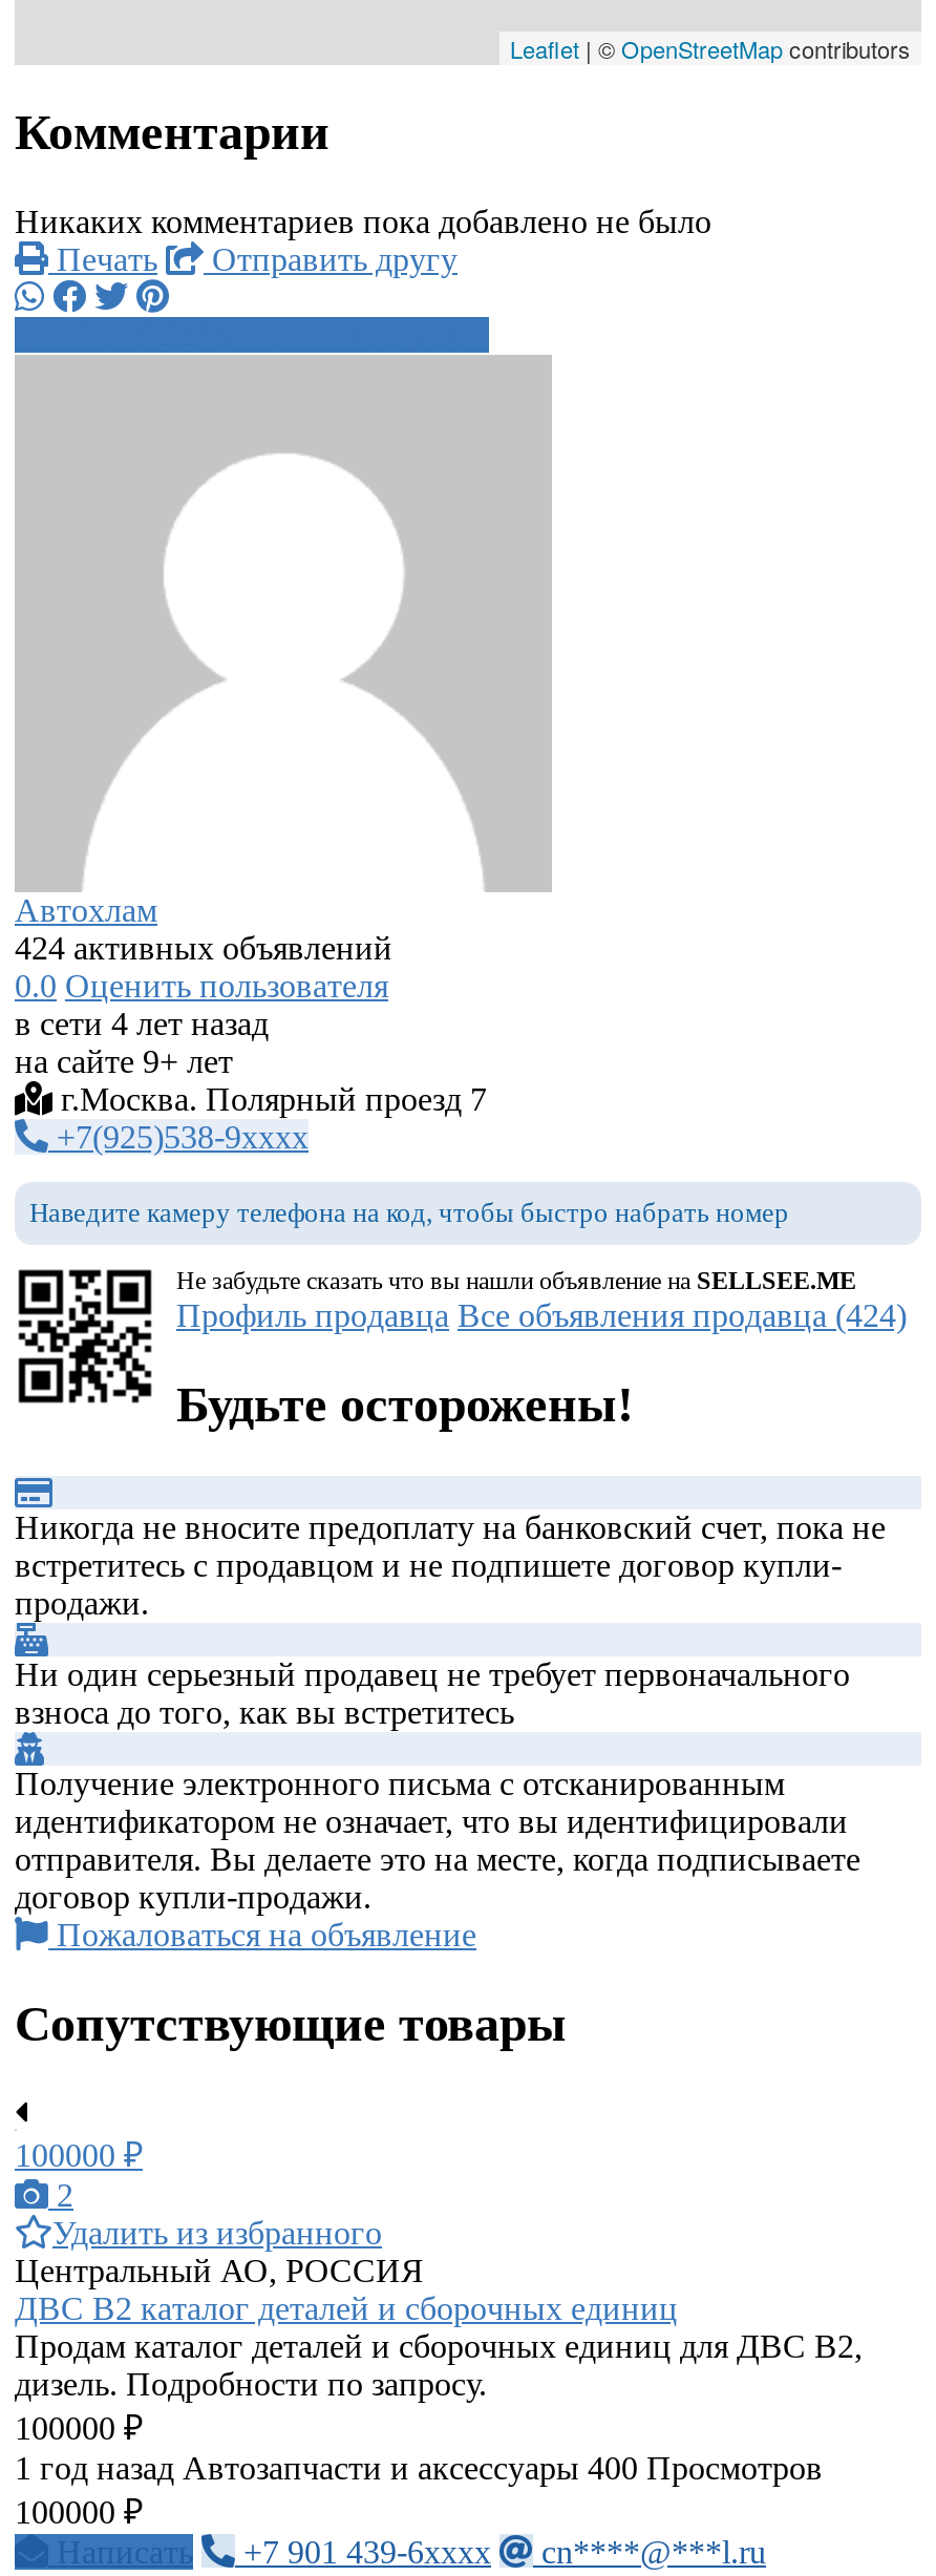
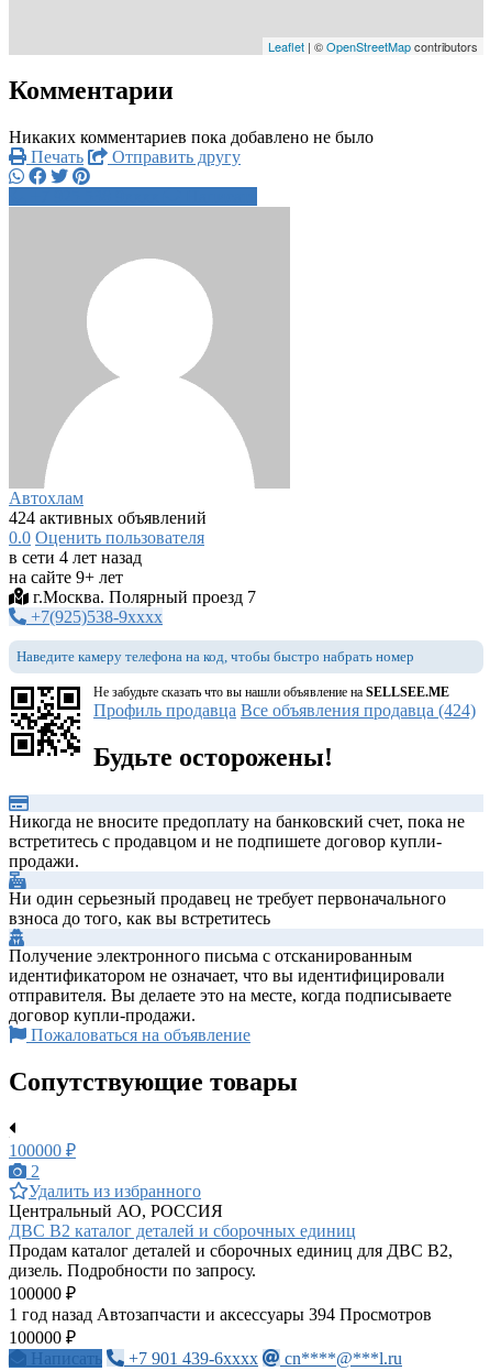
- 1 год назад Автозапчасти и аксессуары 400 Просмотров
+ 1 год назад Автозапчасти и аксессуары 394 Просмотров
